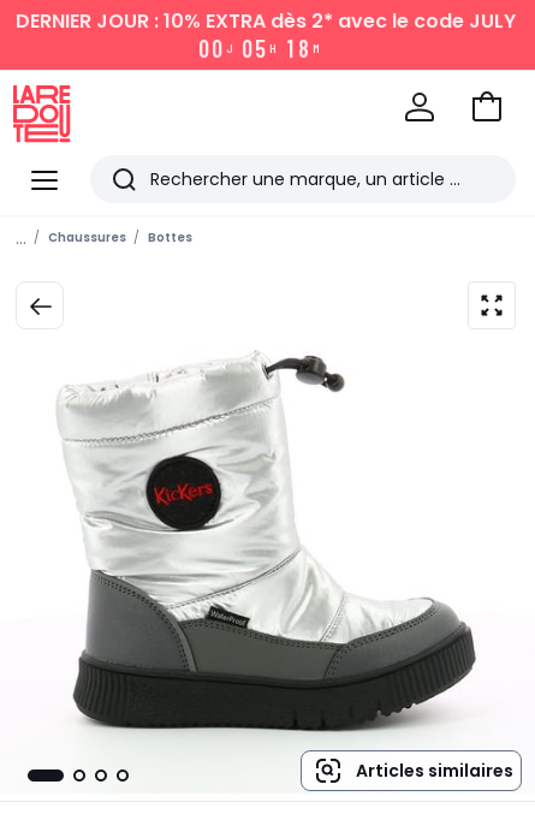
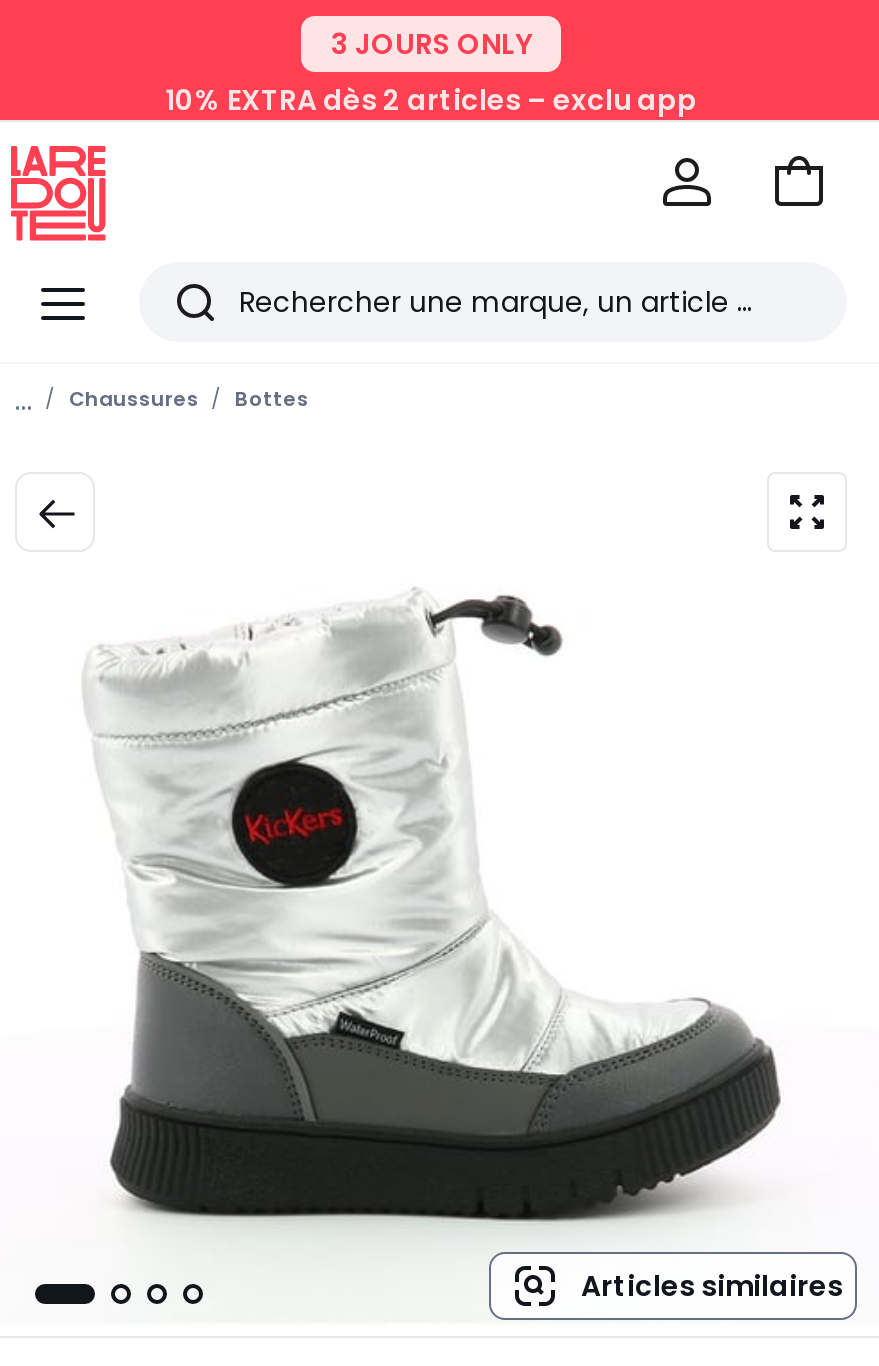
- DERNIER JOUR : 10% EXTRA dès 2* avec le code JULY
- 0 0 J 0 5 H 1 8 M
+ 3 JOURS ONLY
+ 10% EXTRA dès 2 articles – exclu app
